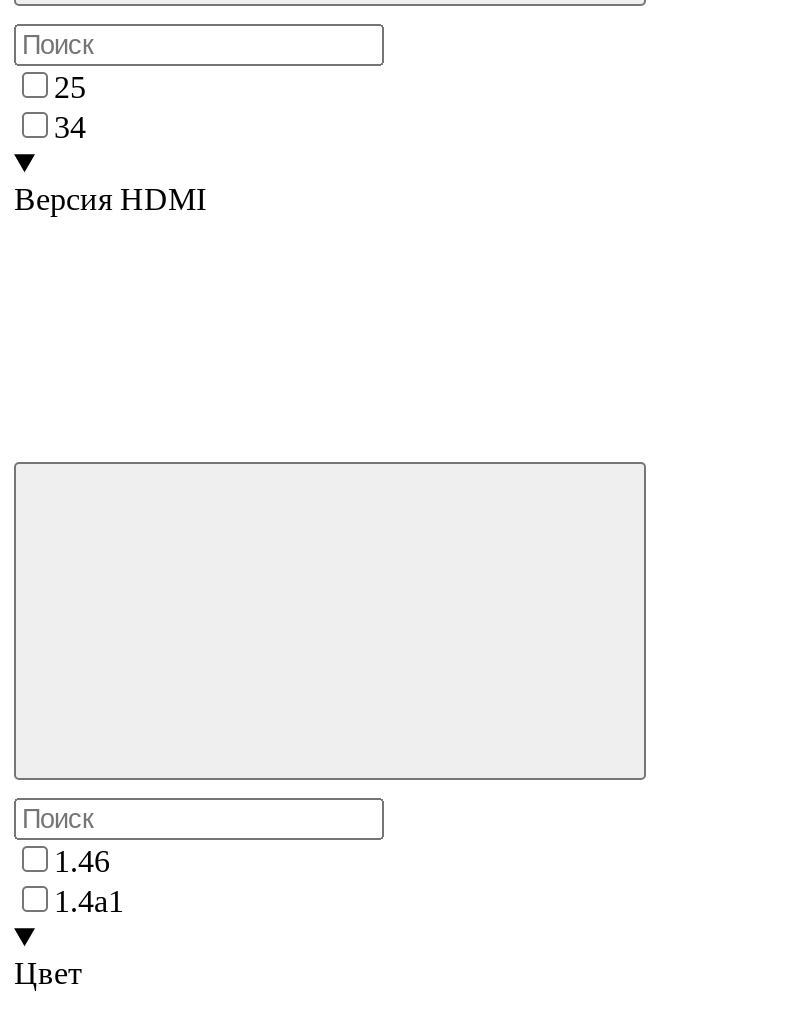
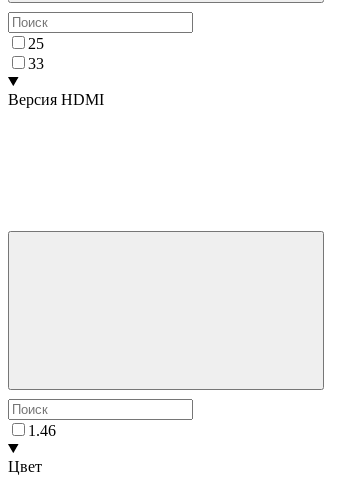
- 34
+ 33

- 1.4а1
